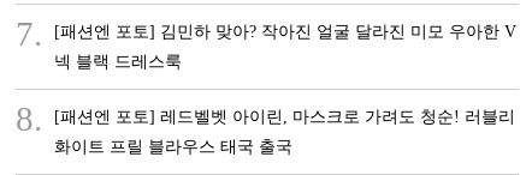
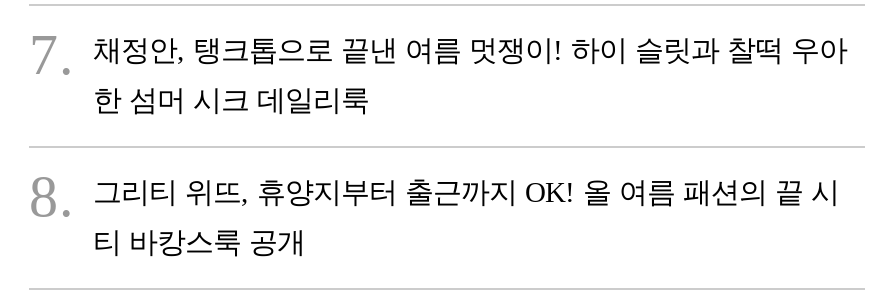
- [패션엔 포토] 김민하 맞아? 작아진 얼굴 달라진 미모 우아한 V
+ 채정안, 탱크톱으로 끝낸 여름 멋쟁이! 하이 슬릿과 찰떡 우아

- 넥 블랙 드레스룩
+ 한 섬머 시크 데일리룩

- [패션엔 포토] 레드벨벳 아이린, 마스크로 가려도 청순! 러블리
+ 그리티 위뜨, 휴양지부터 출근까지 OK! 올 여름 패션의 끝 시

- 화이트 프릴 블라우스 태국 출국
+ 티 바캉스룩 공개
